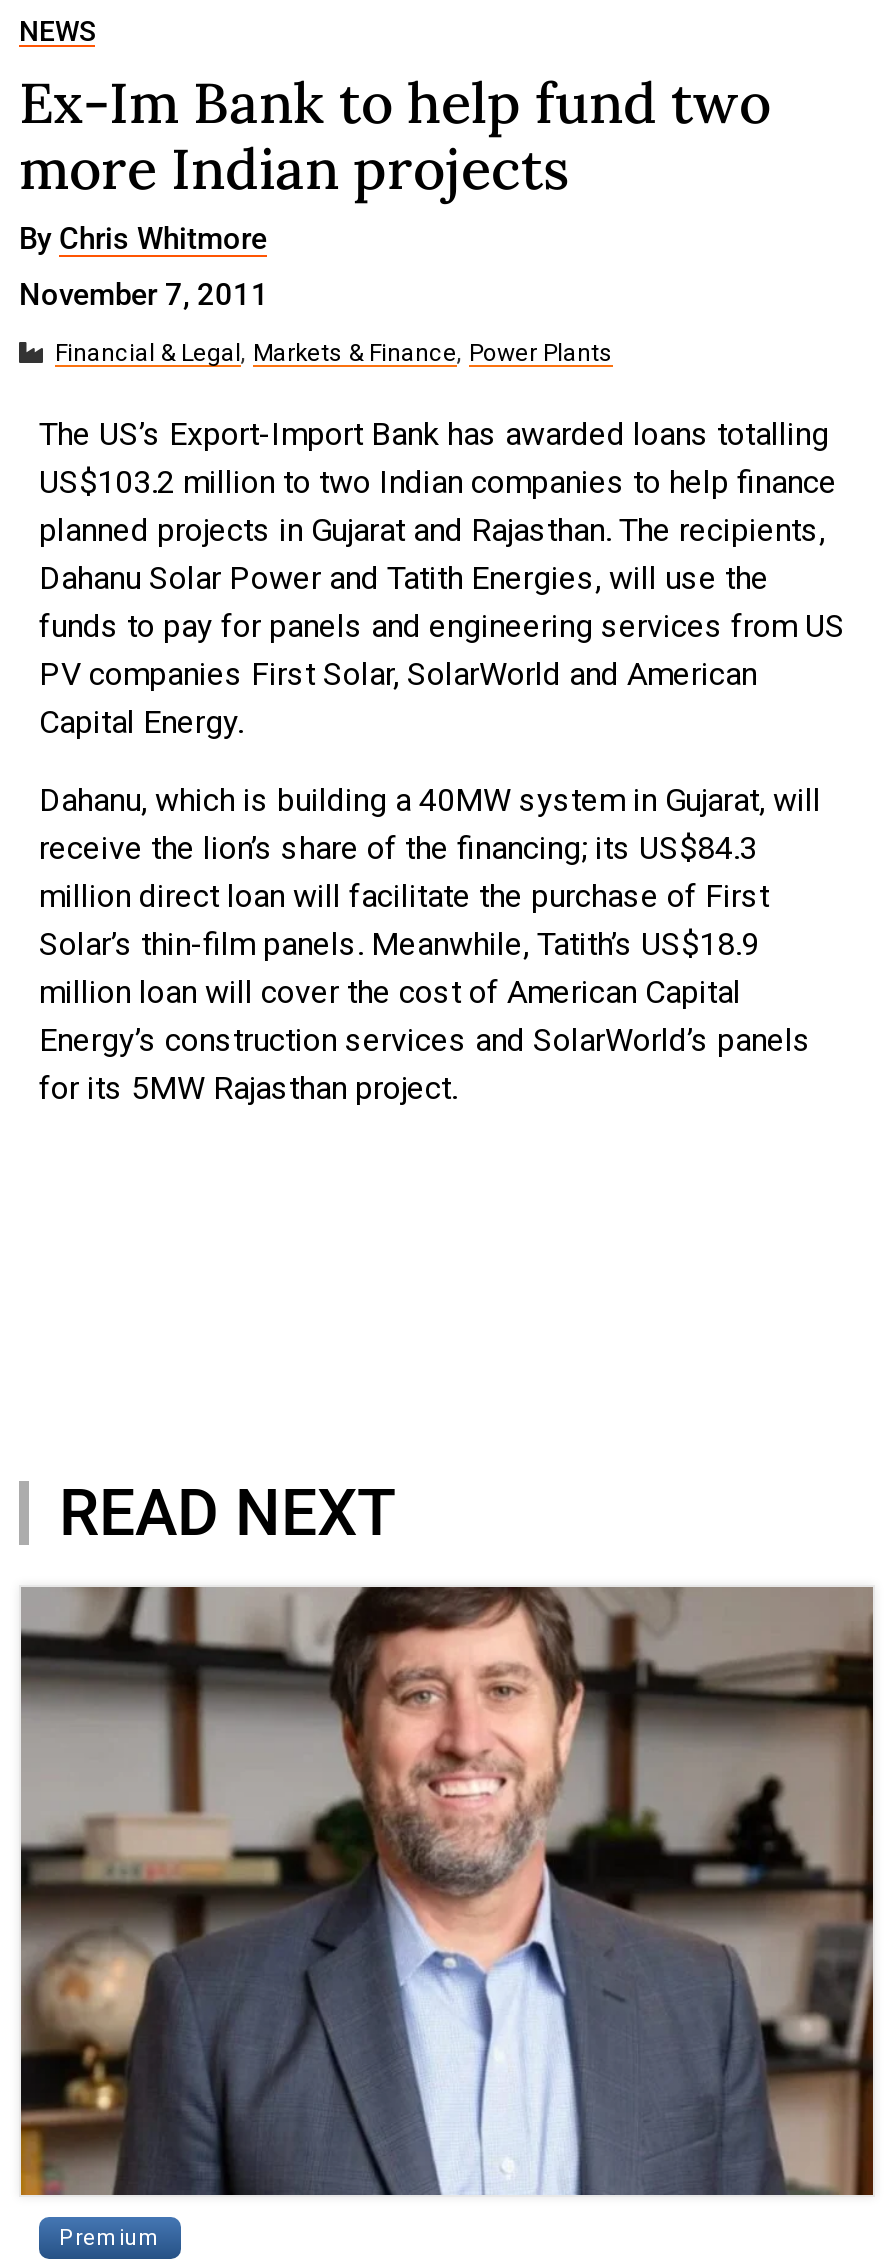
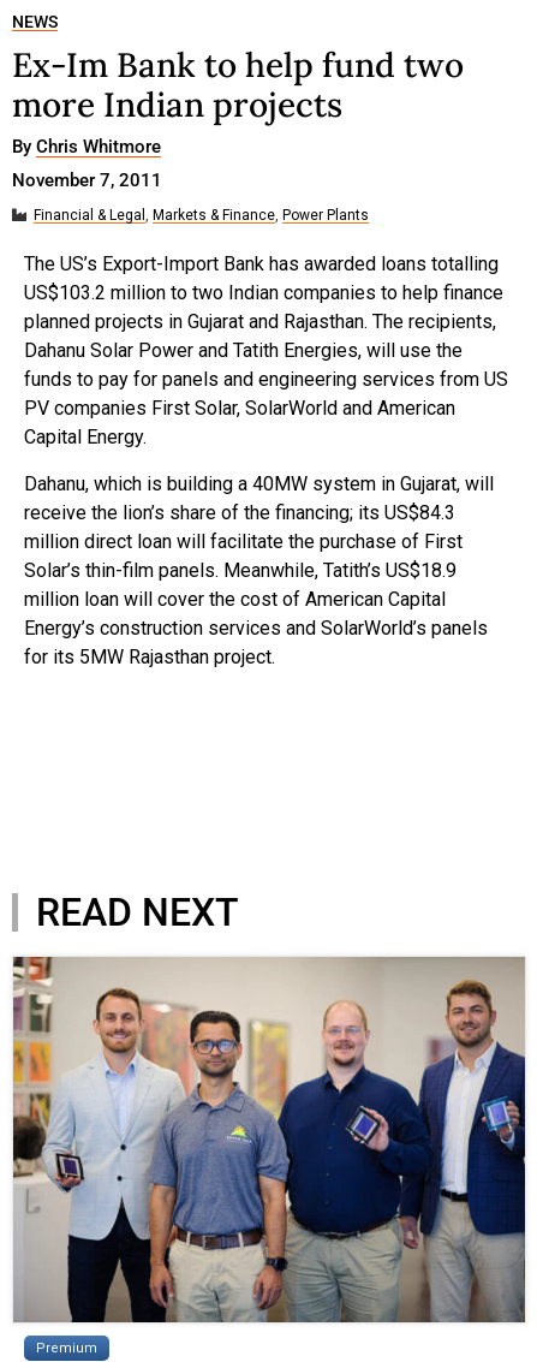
- [image]
+ [image]
